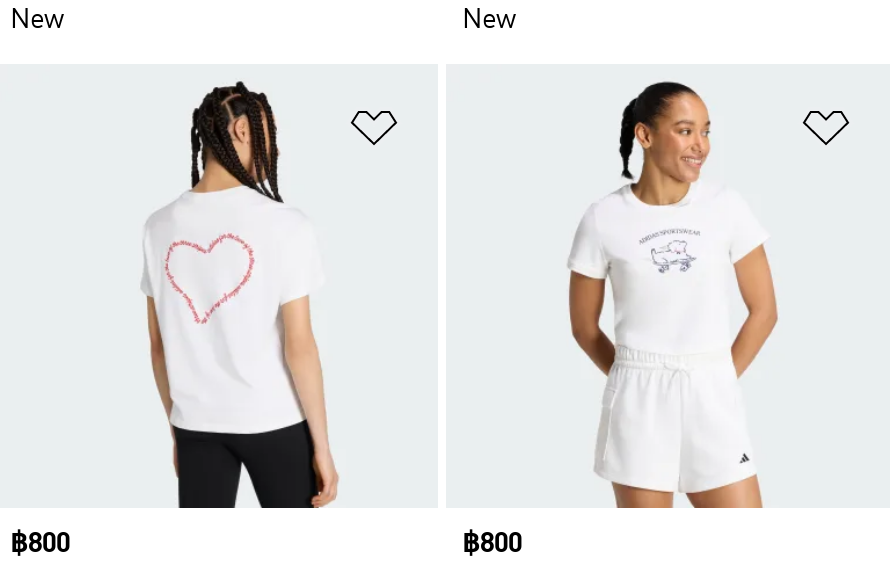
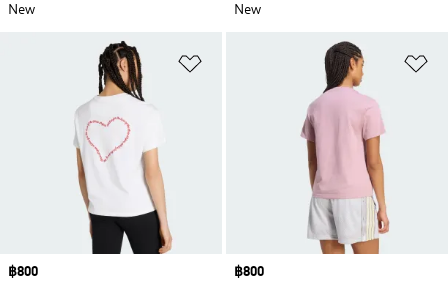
- [image]
+ [image]
